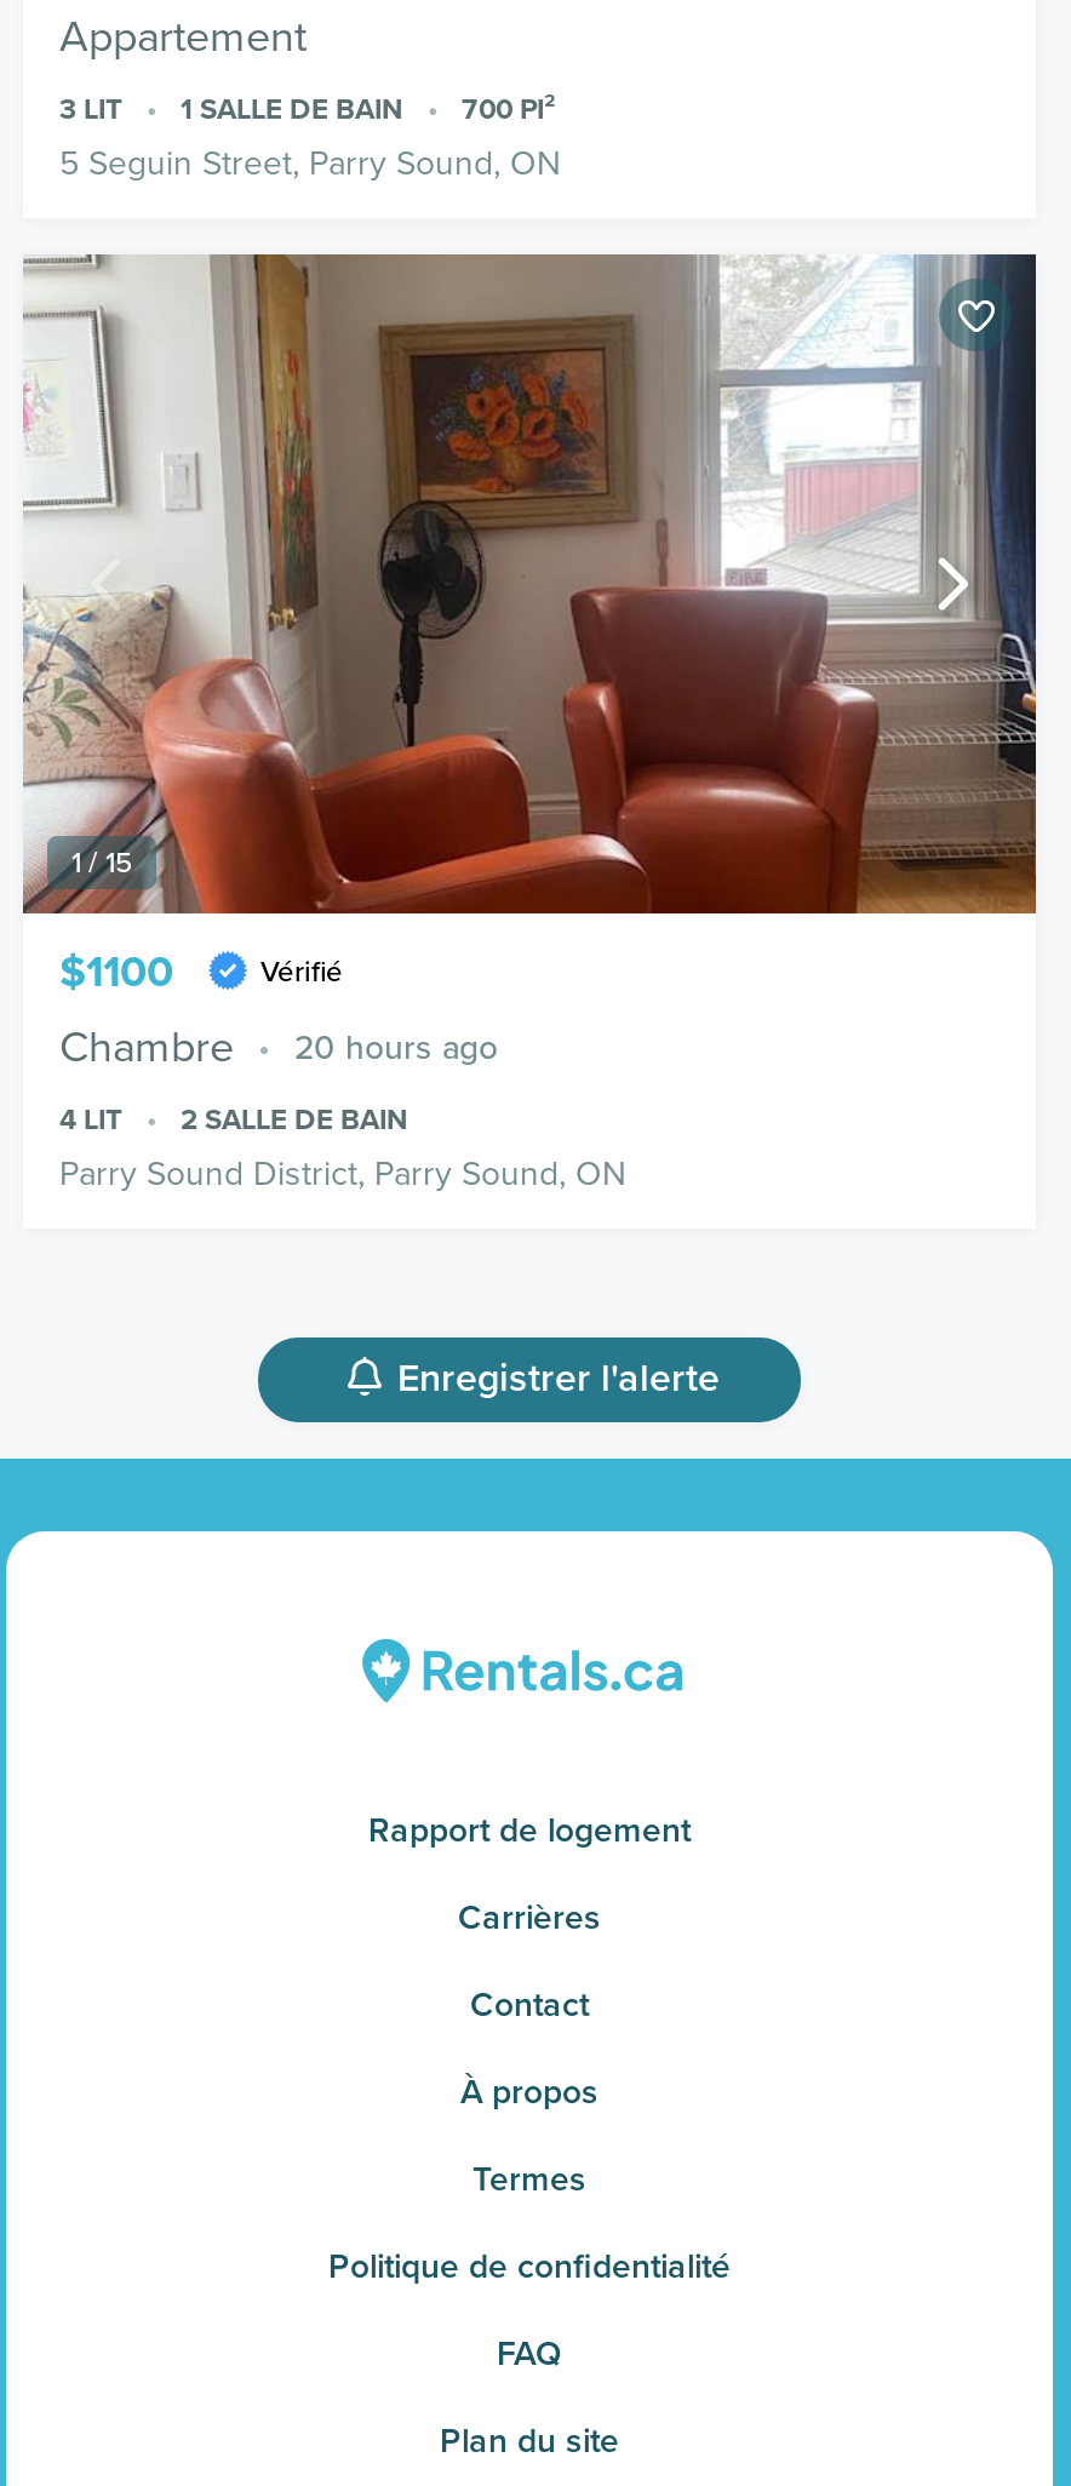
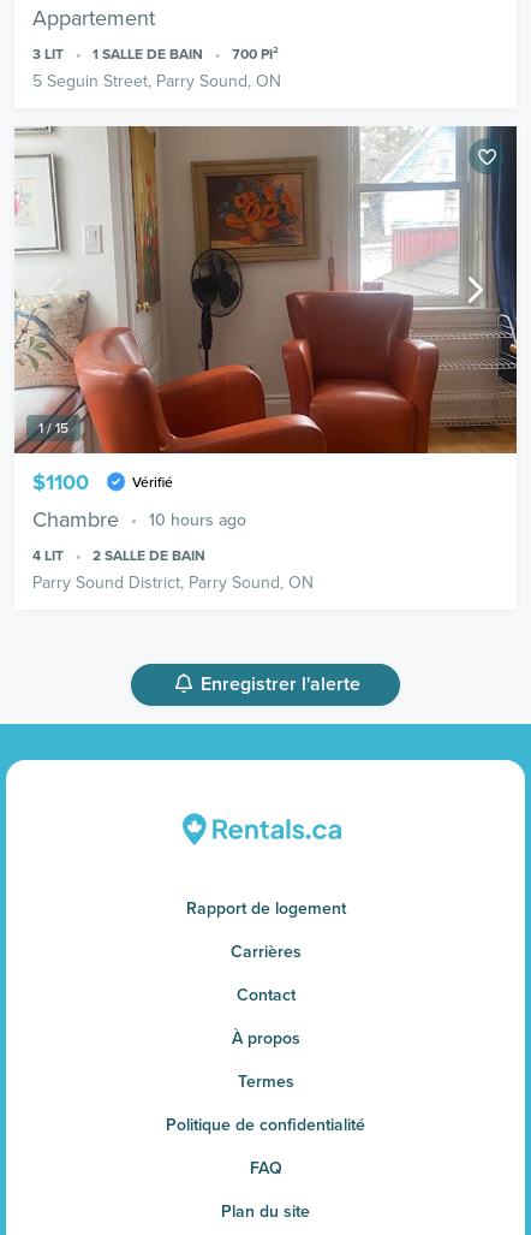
- Chambre 20 hours ago
+ Chambre 10 hours ago
